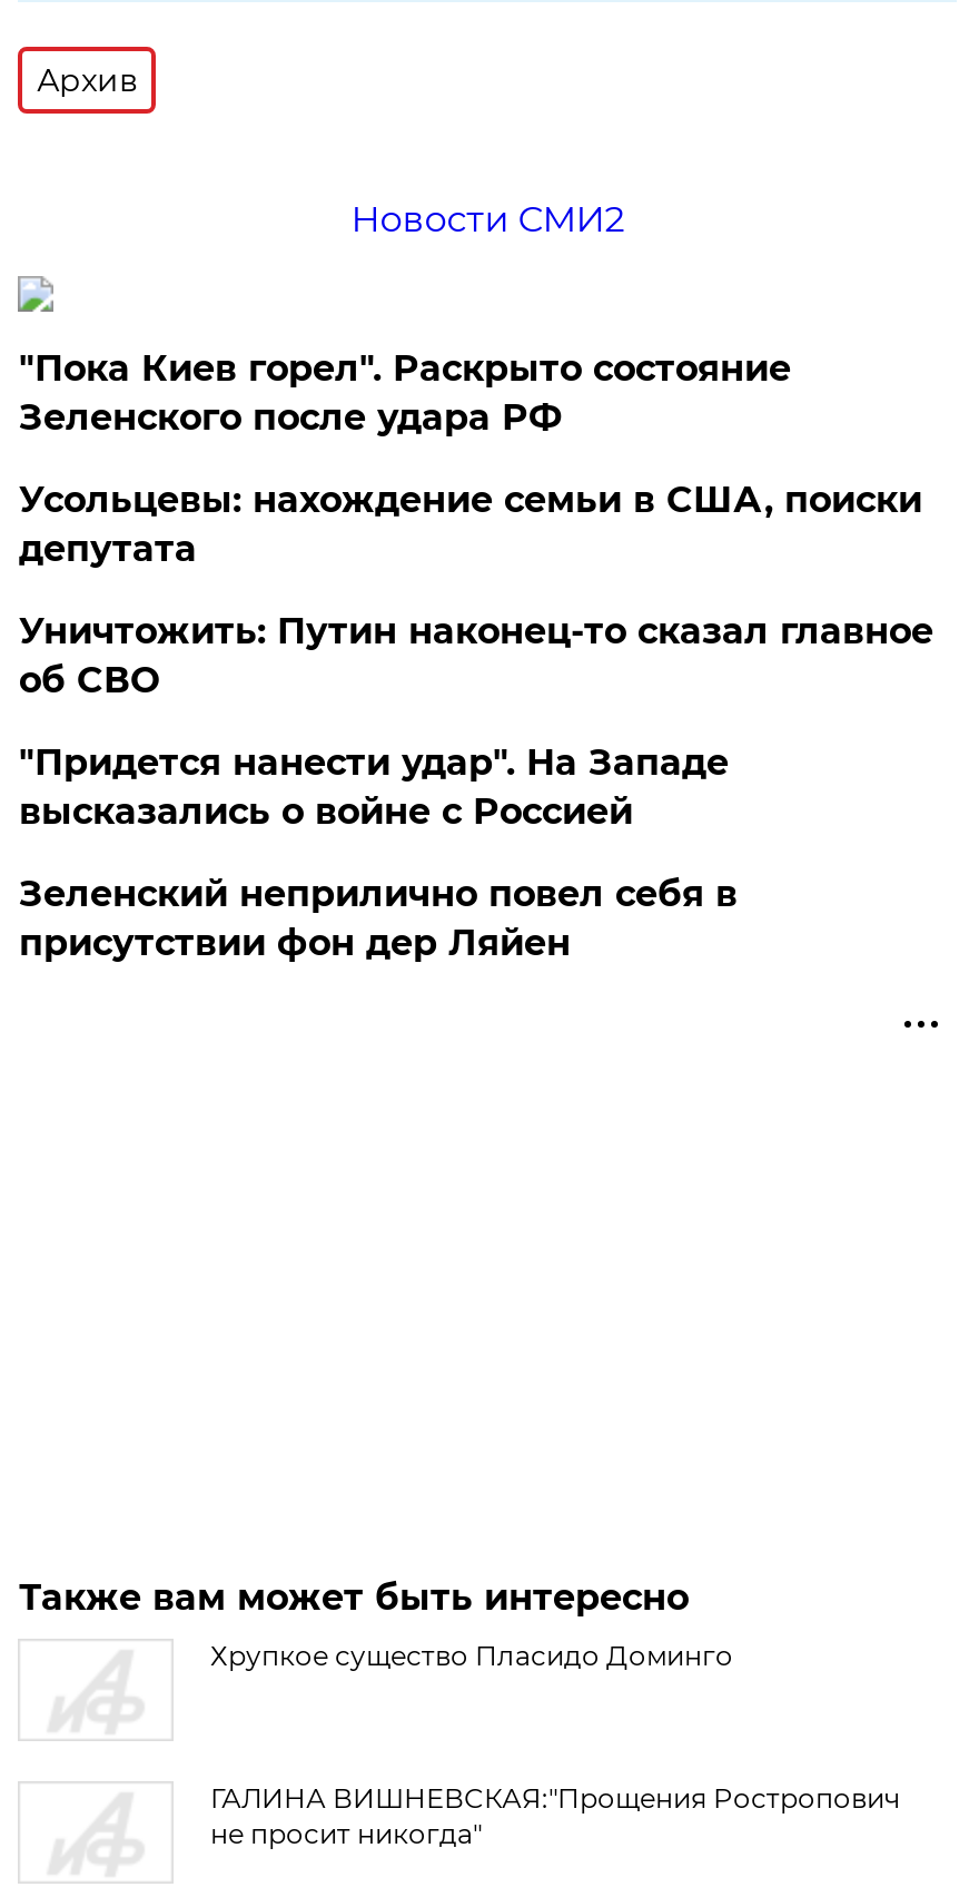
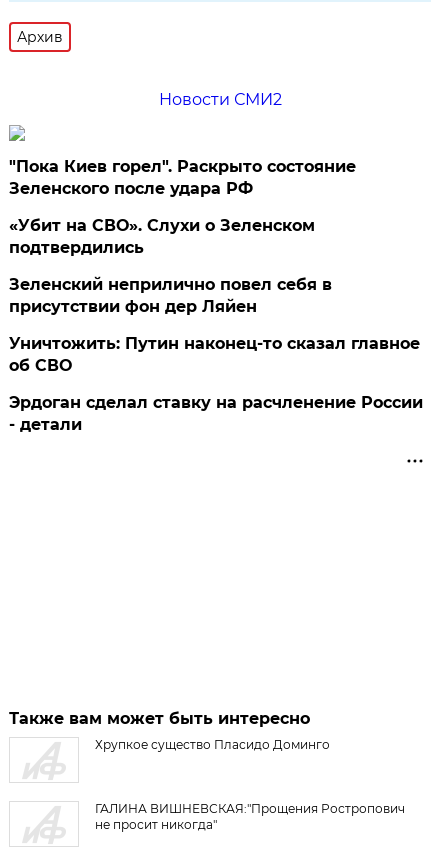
- Усольцевы: нахождение семьи в США, поиски
- депутата
- "Придется нанести удар". На Западе
- высказались о войне с Россией
+ «Убит на СВО». Слухи о Зеленском
+ подтвердились

moved down: Уничтожить: Путин наконец-то сказал главное | об СВО

moved up: Зеленский неприлично повел cебя в | присутствии фон дер Ляйен

+ Эрдоган сделал ставку на расчленение России
+ - детали
